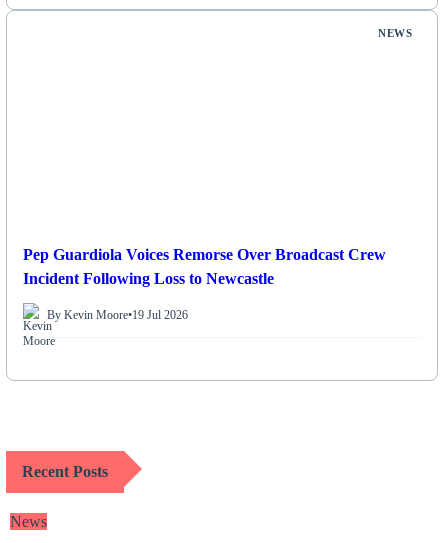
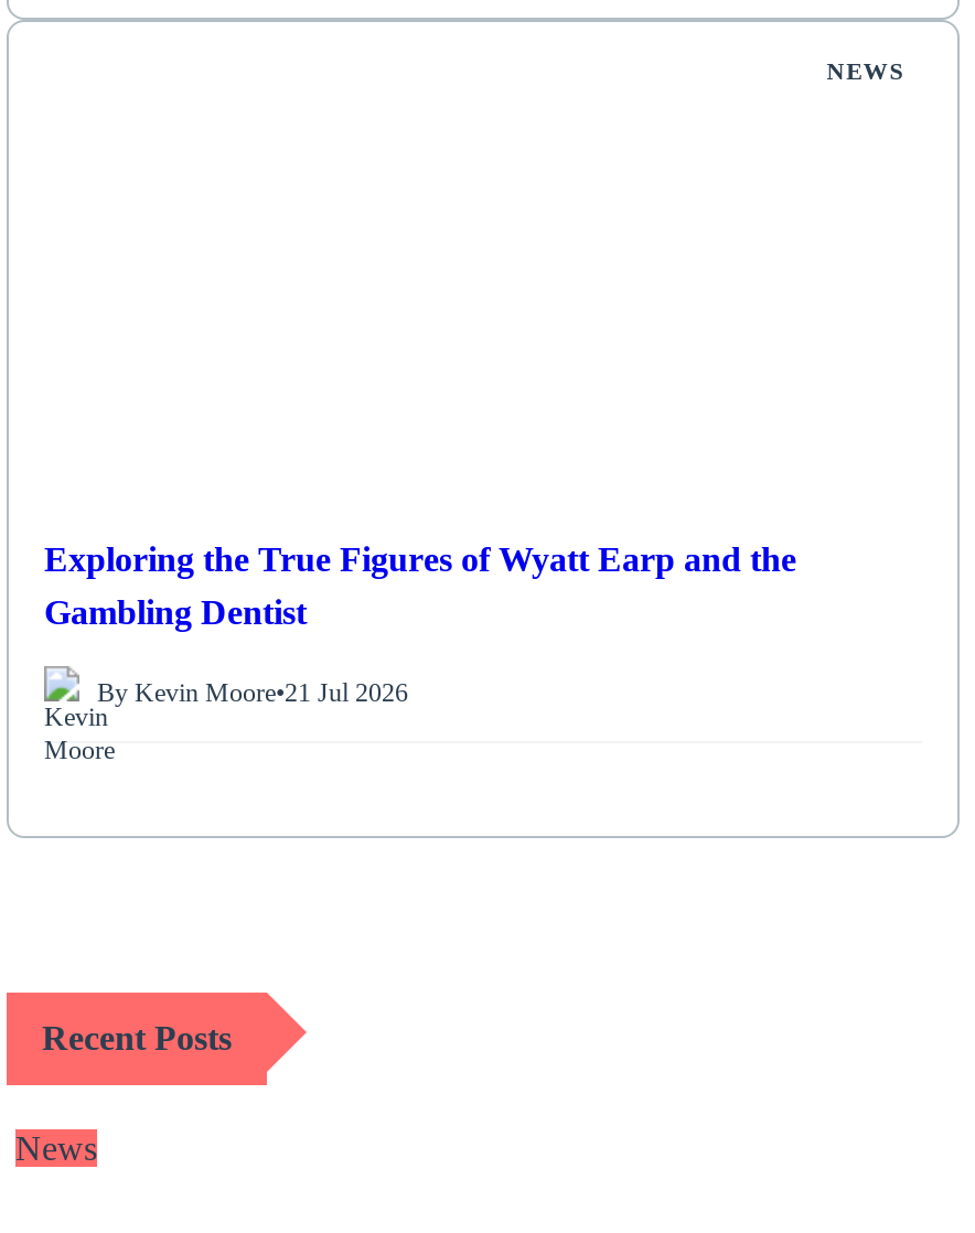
- Pep Guardiola Voices Remorse Over Broadcast Crew
- Incident Following Loss to Newcastle
+ Exploring the True Figures of Wyatt Earp and the
+ Gambling Dentist

- By Kevin Moore•19 Jul 2026
+ By Kevin Moore•21 Jul 2026
